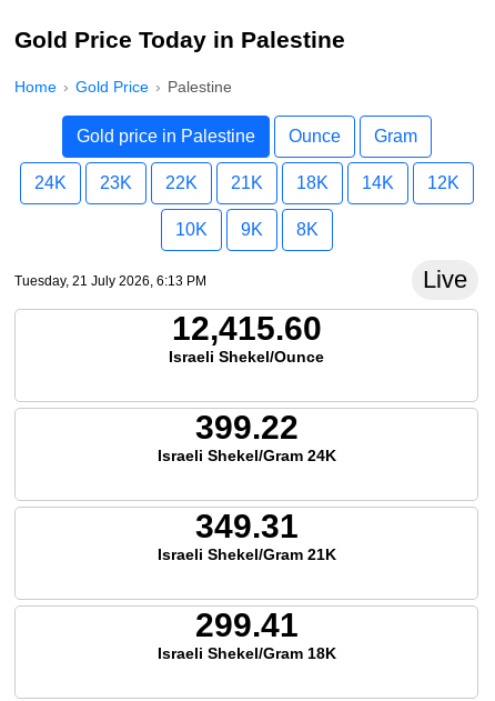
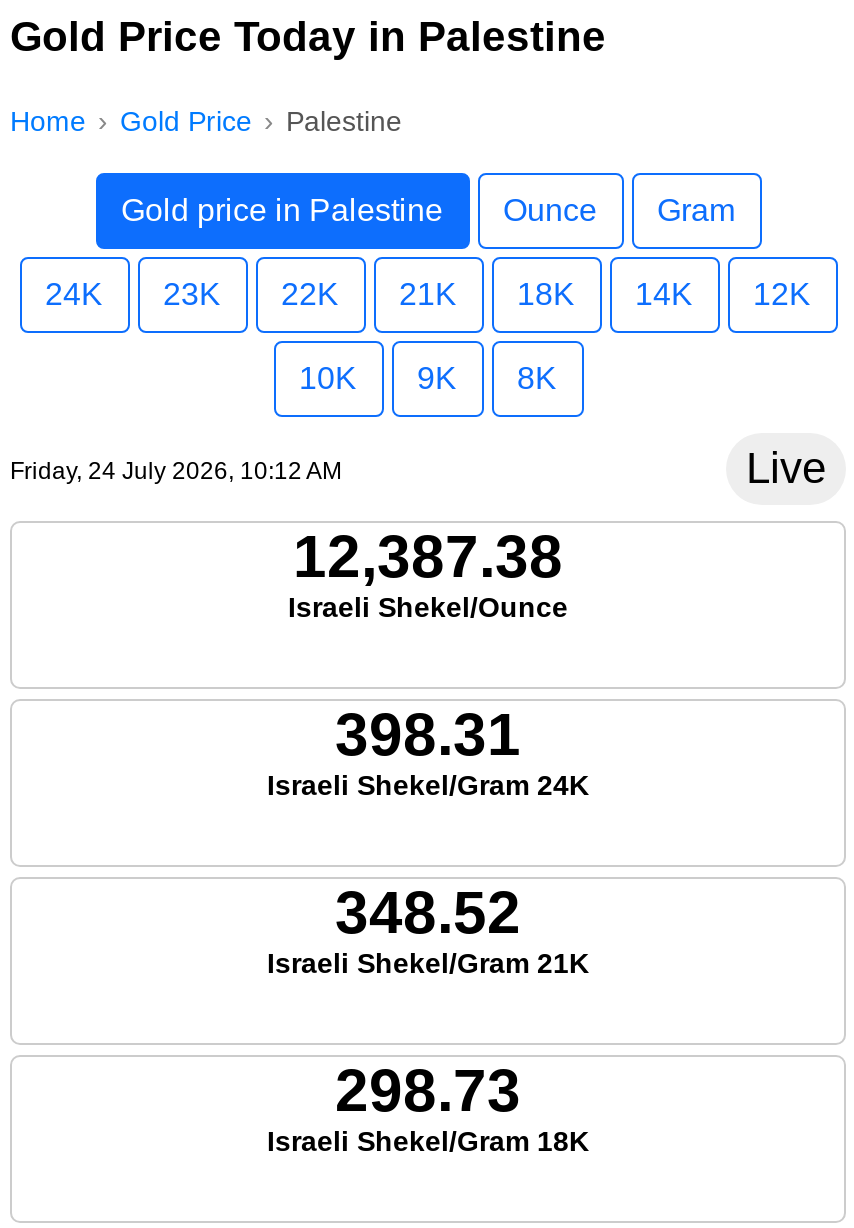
- Tuesday, 21 July 2026, 6:13 PM
+ Friday, 24 July 2026, 10:12 AM

- 12,415.60
+ 12,387.38

- 399.22
+ 398.31

- 349.31
+ 348.52

- 299.41
+ 298.73
